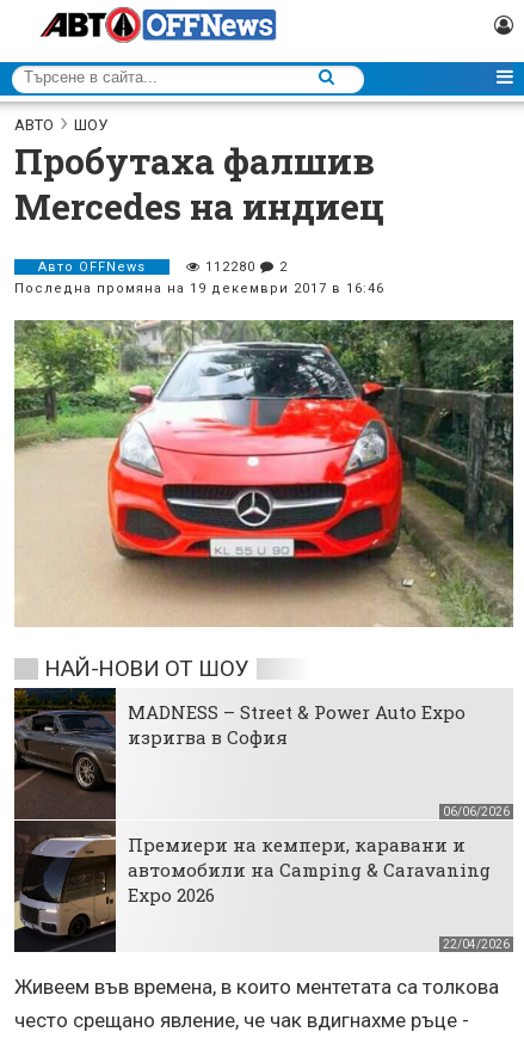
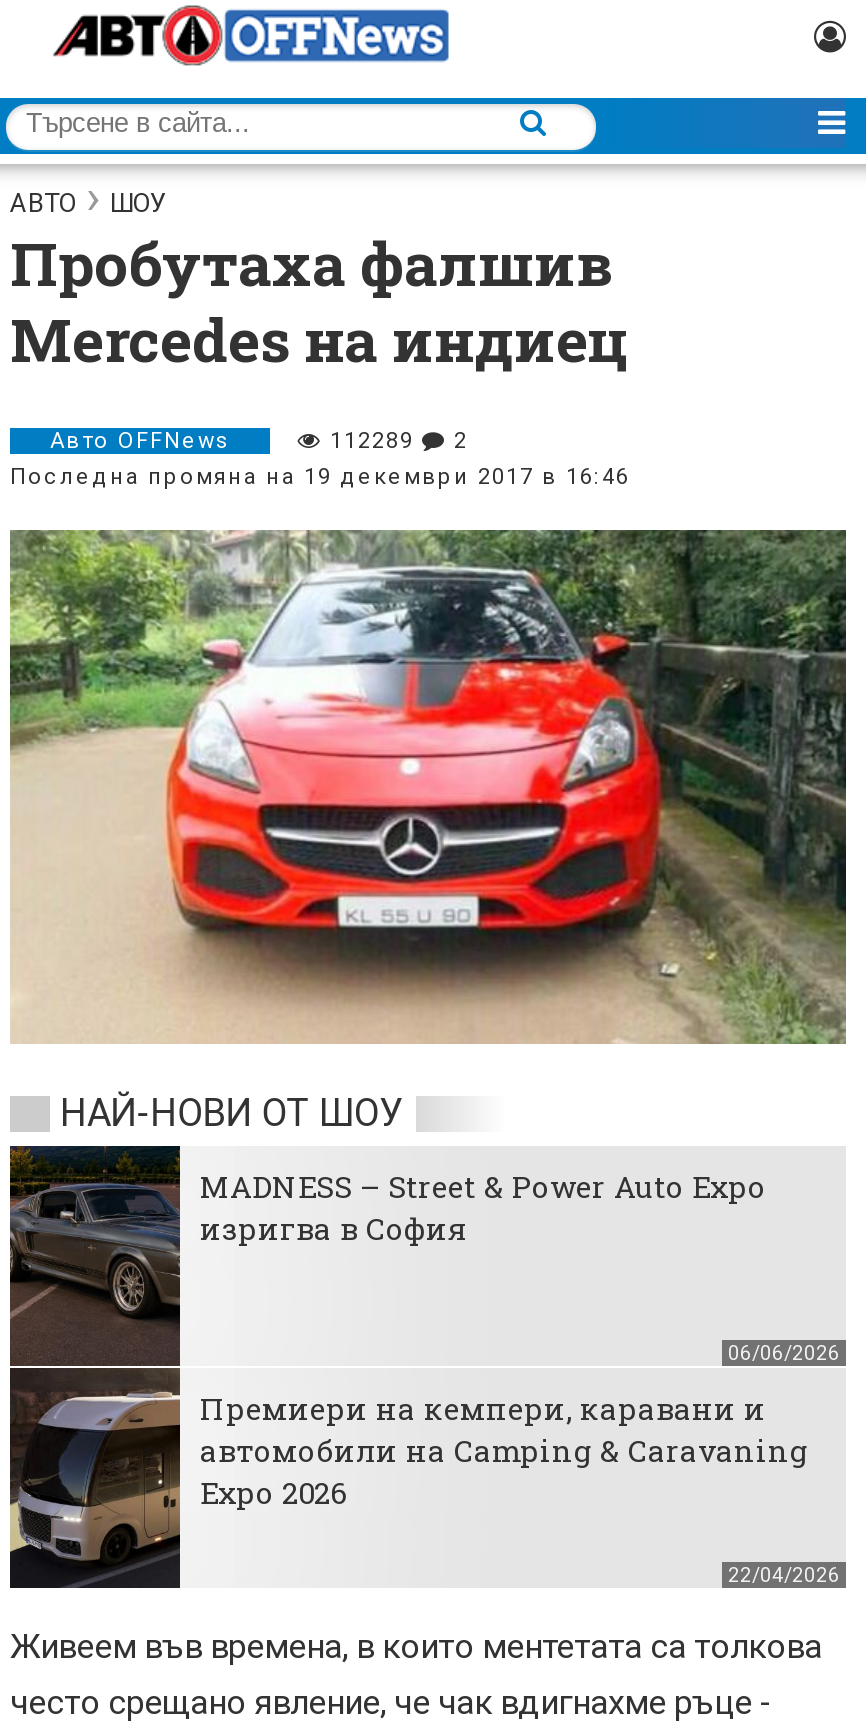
- 112280 2
+ 112289 2
